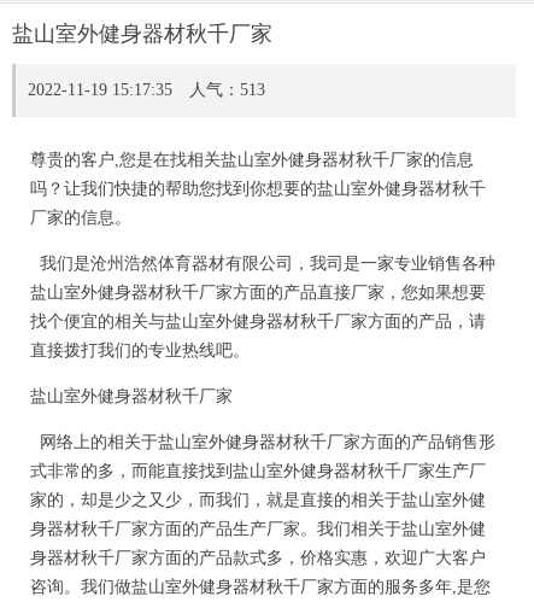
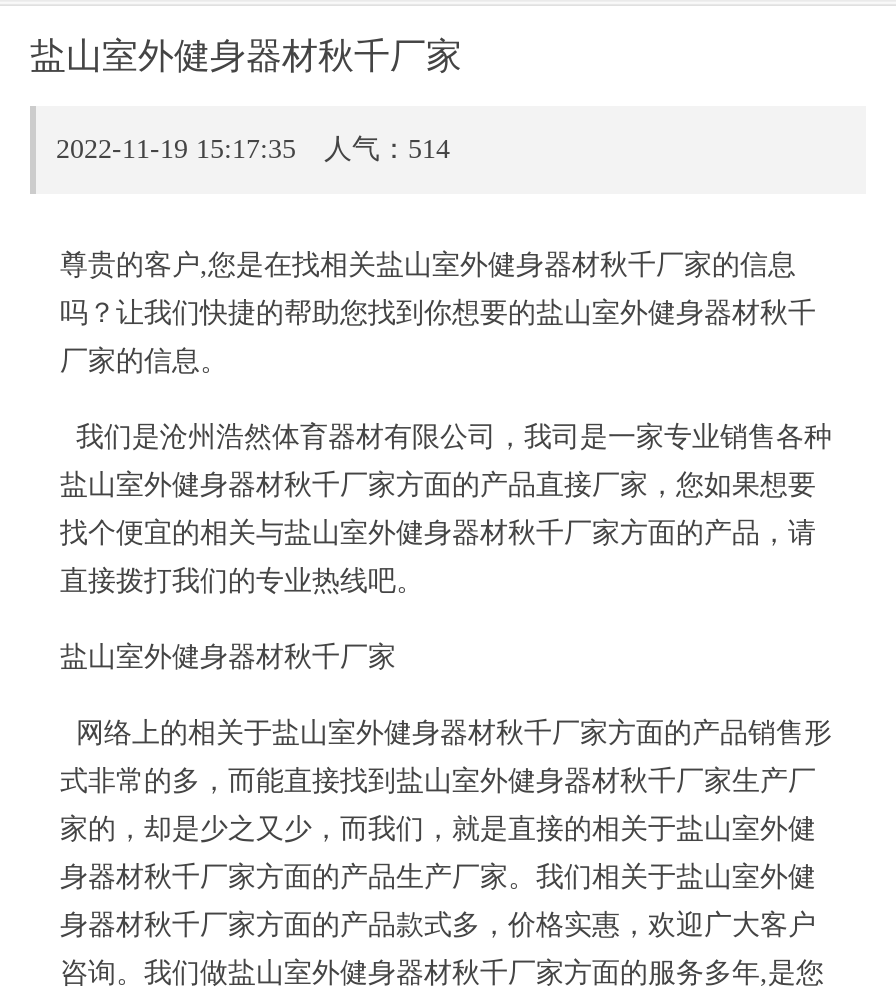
- 2022-11-19 15:17:35 人气：513
+ 2022-11-19 15:17:35 人气：514
